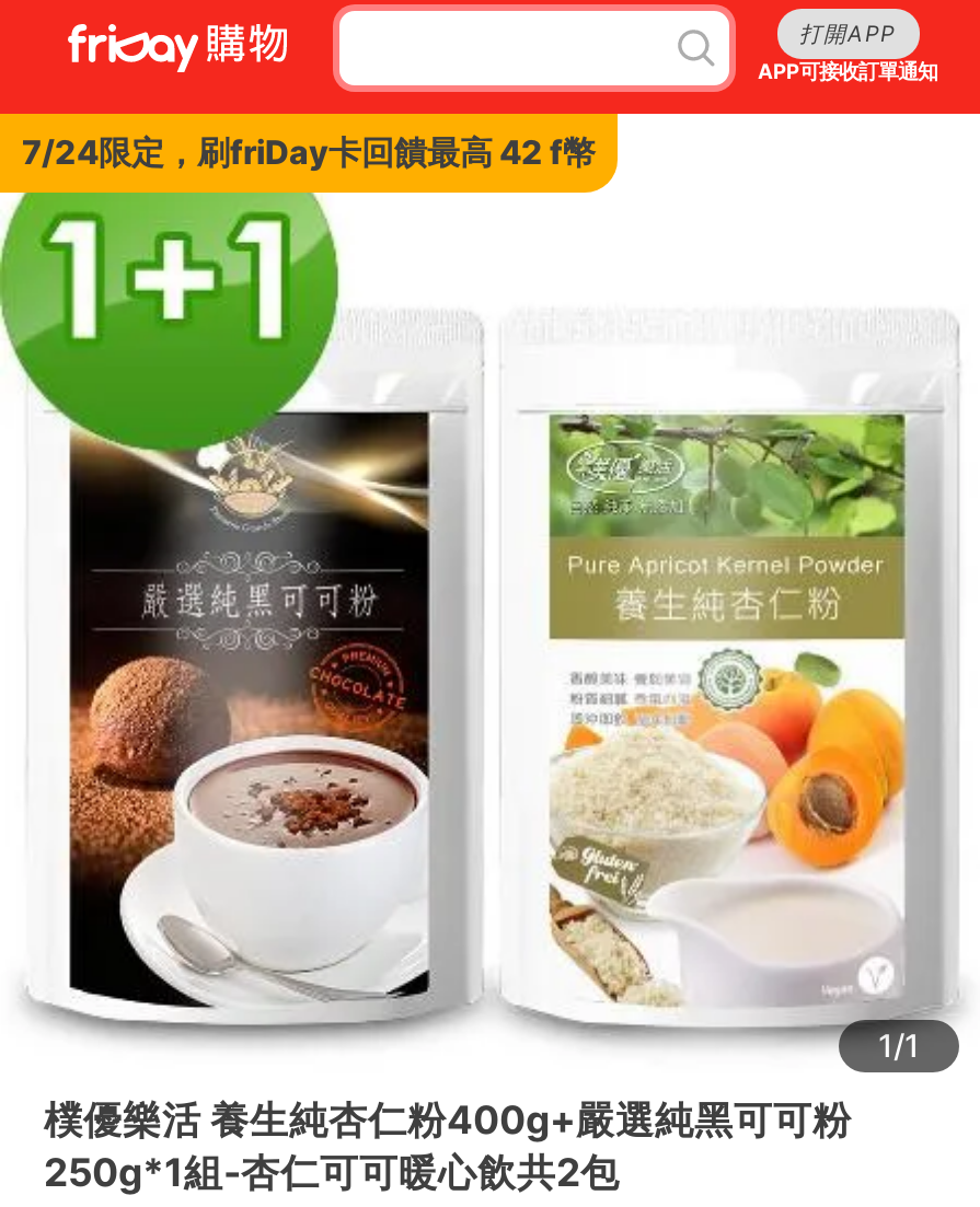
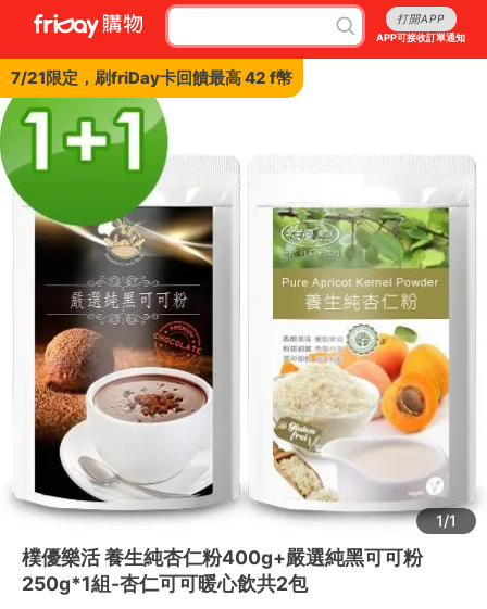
- 7/24限定，刷friDay卡回饋最高 42 f幣
+ 7/21限定，刷friDay卡回饋最高 42 f幣
